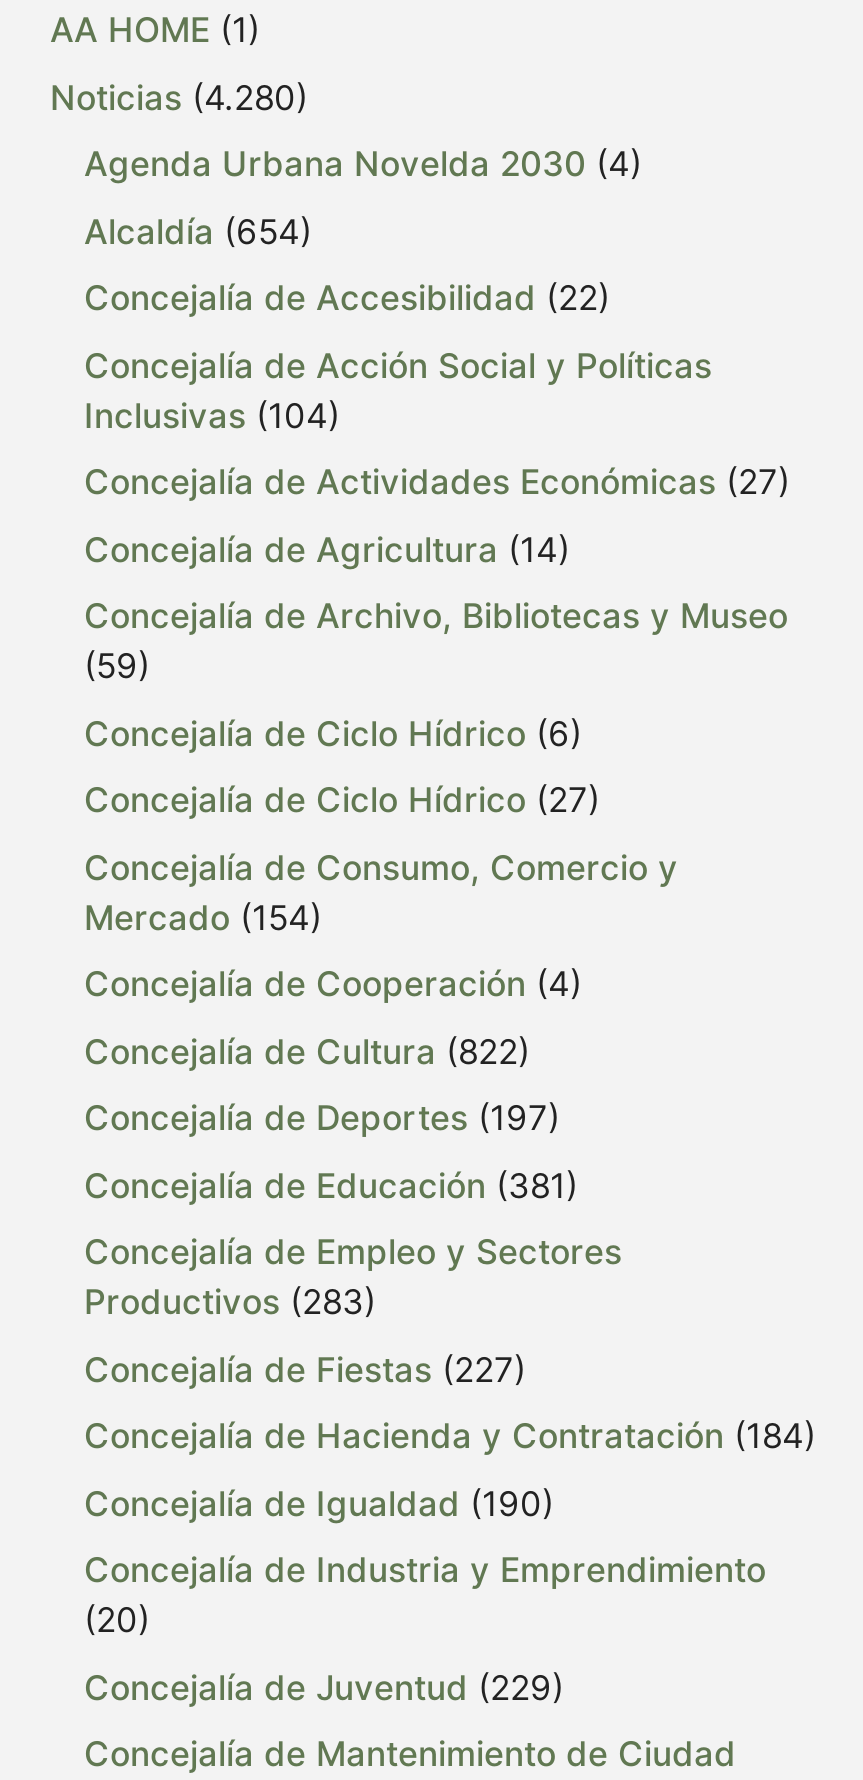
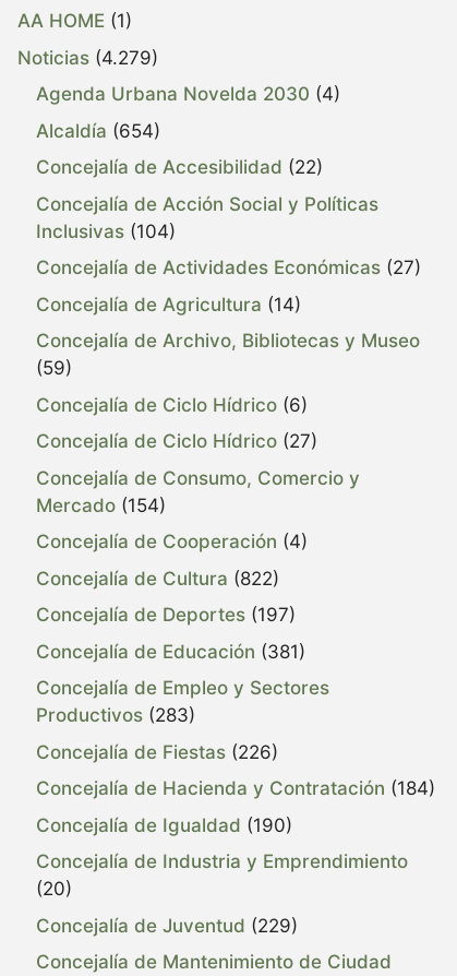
- Noticias (4.280)
+ Noticias (4.279)

- Concejalía de Fiestas (227)
+ Concejalía de Fiestas (226)
